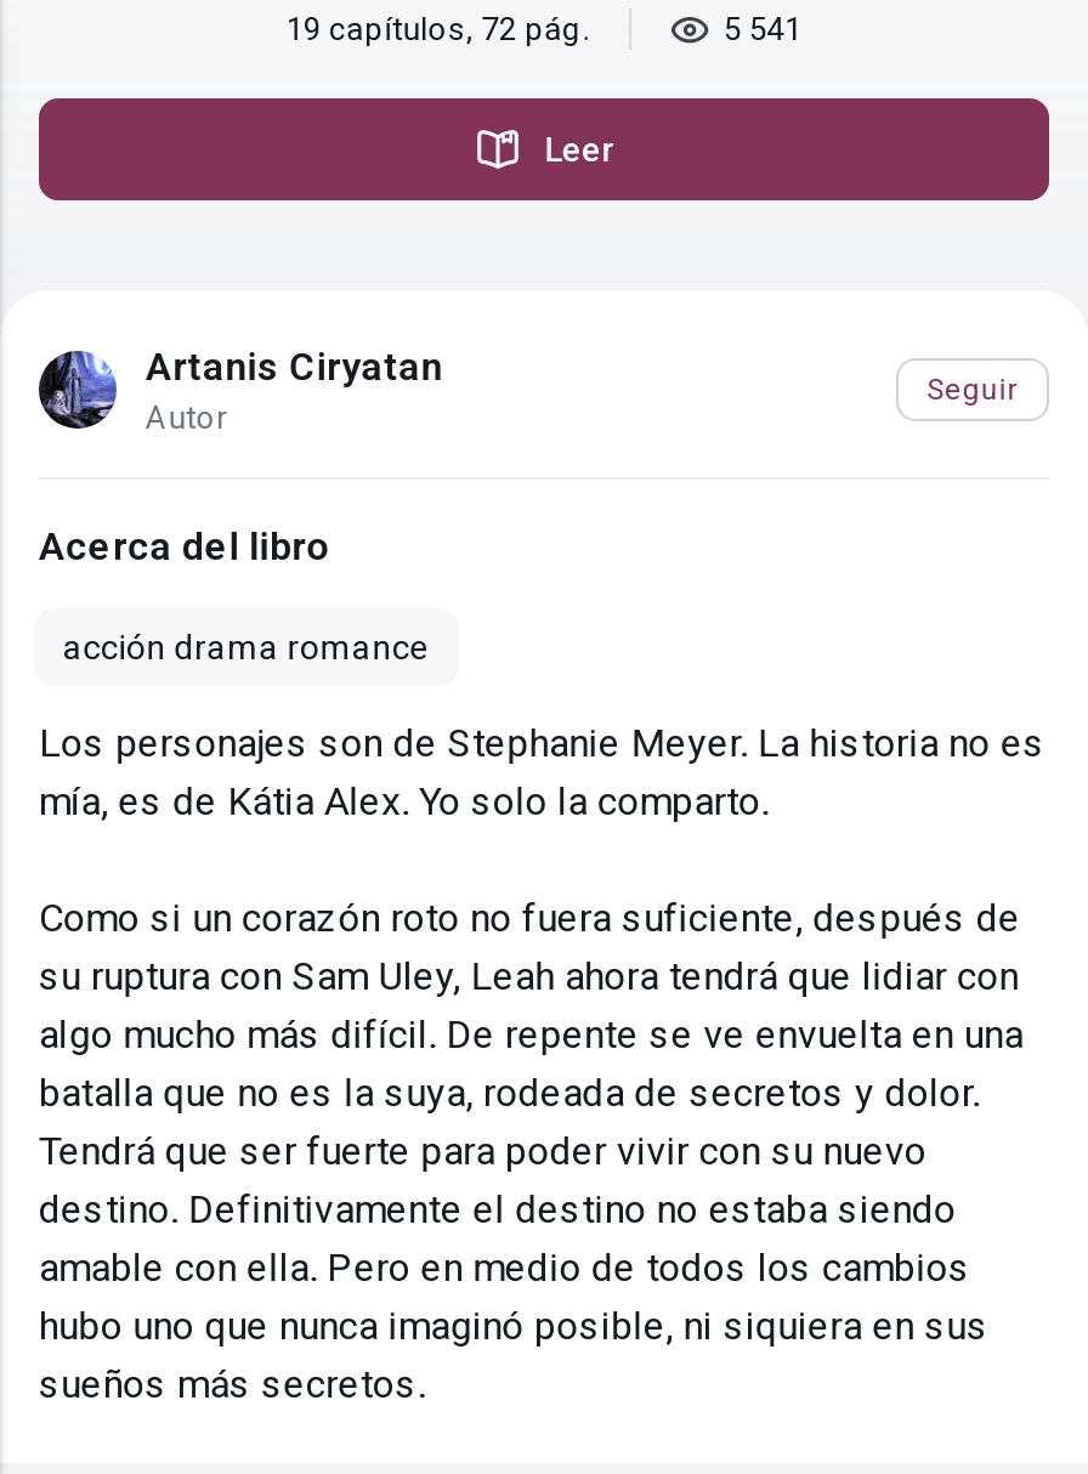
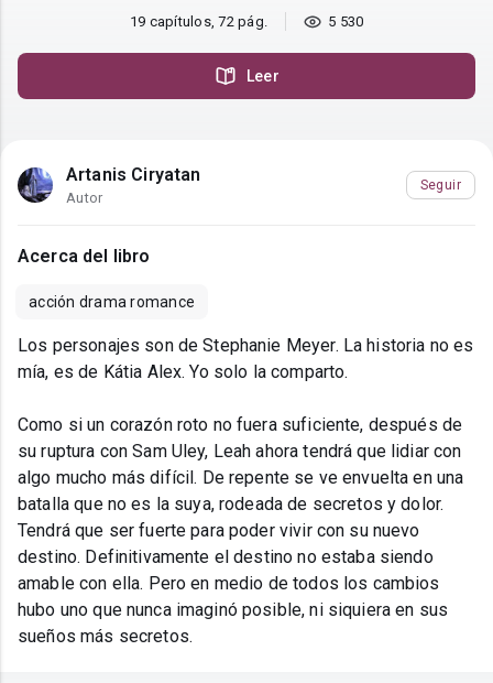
- 5 541
+ 5 530
